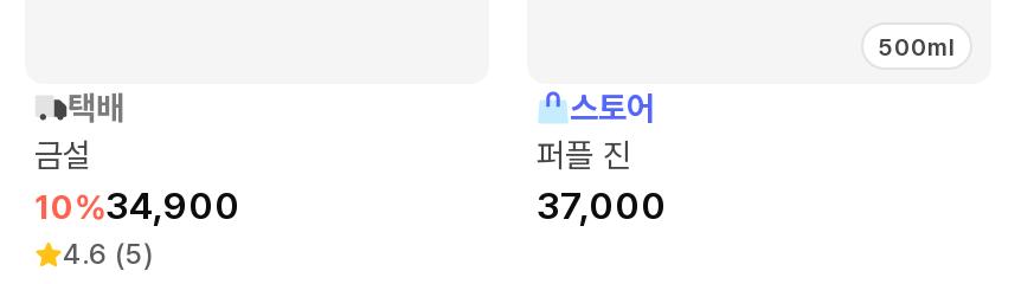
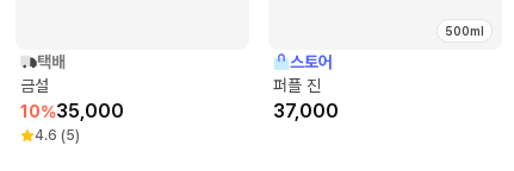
- 10%34,900
+ 10%35,000
